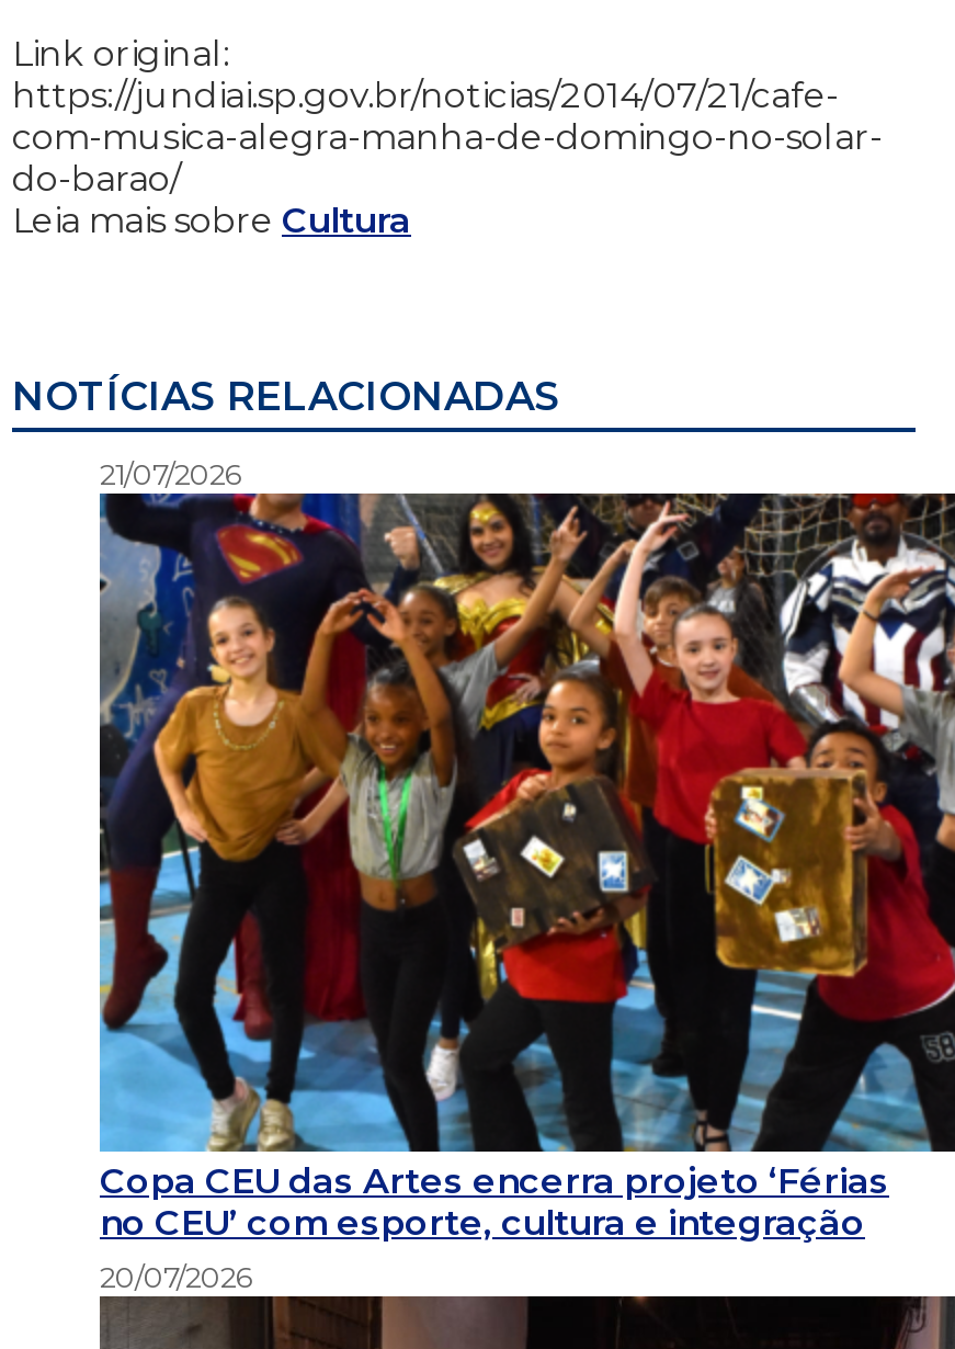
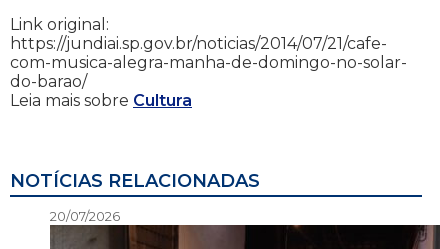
- [image]
- 21/07/2026

- Copa CEU das Artes encerra projeto ‘Férias
- no CEU’ com esporte, cultura e integração
